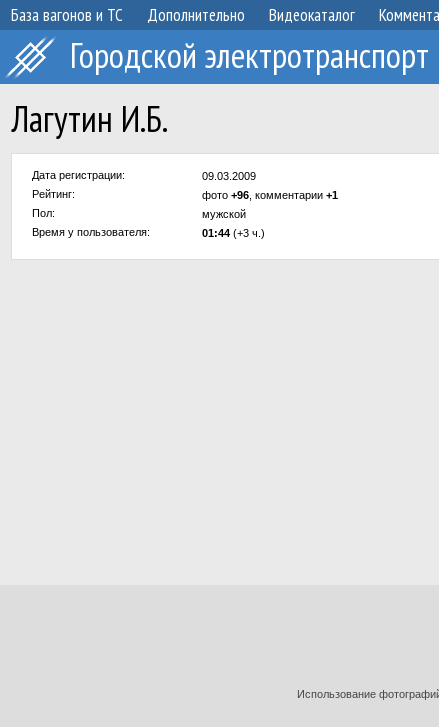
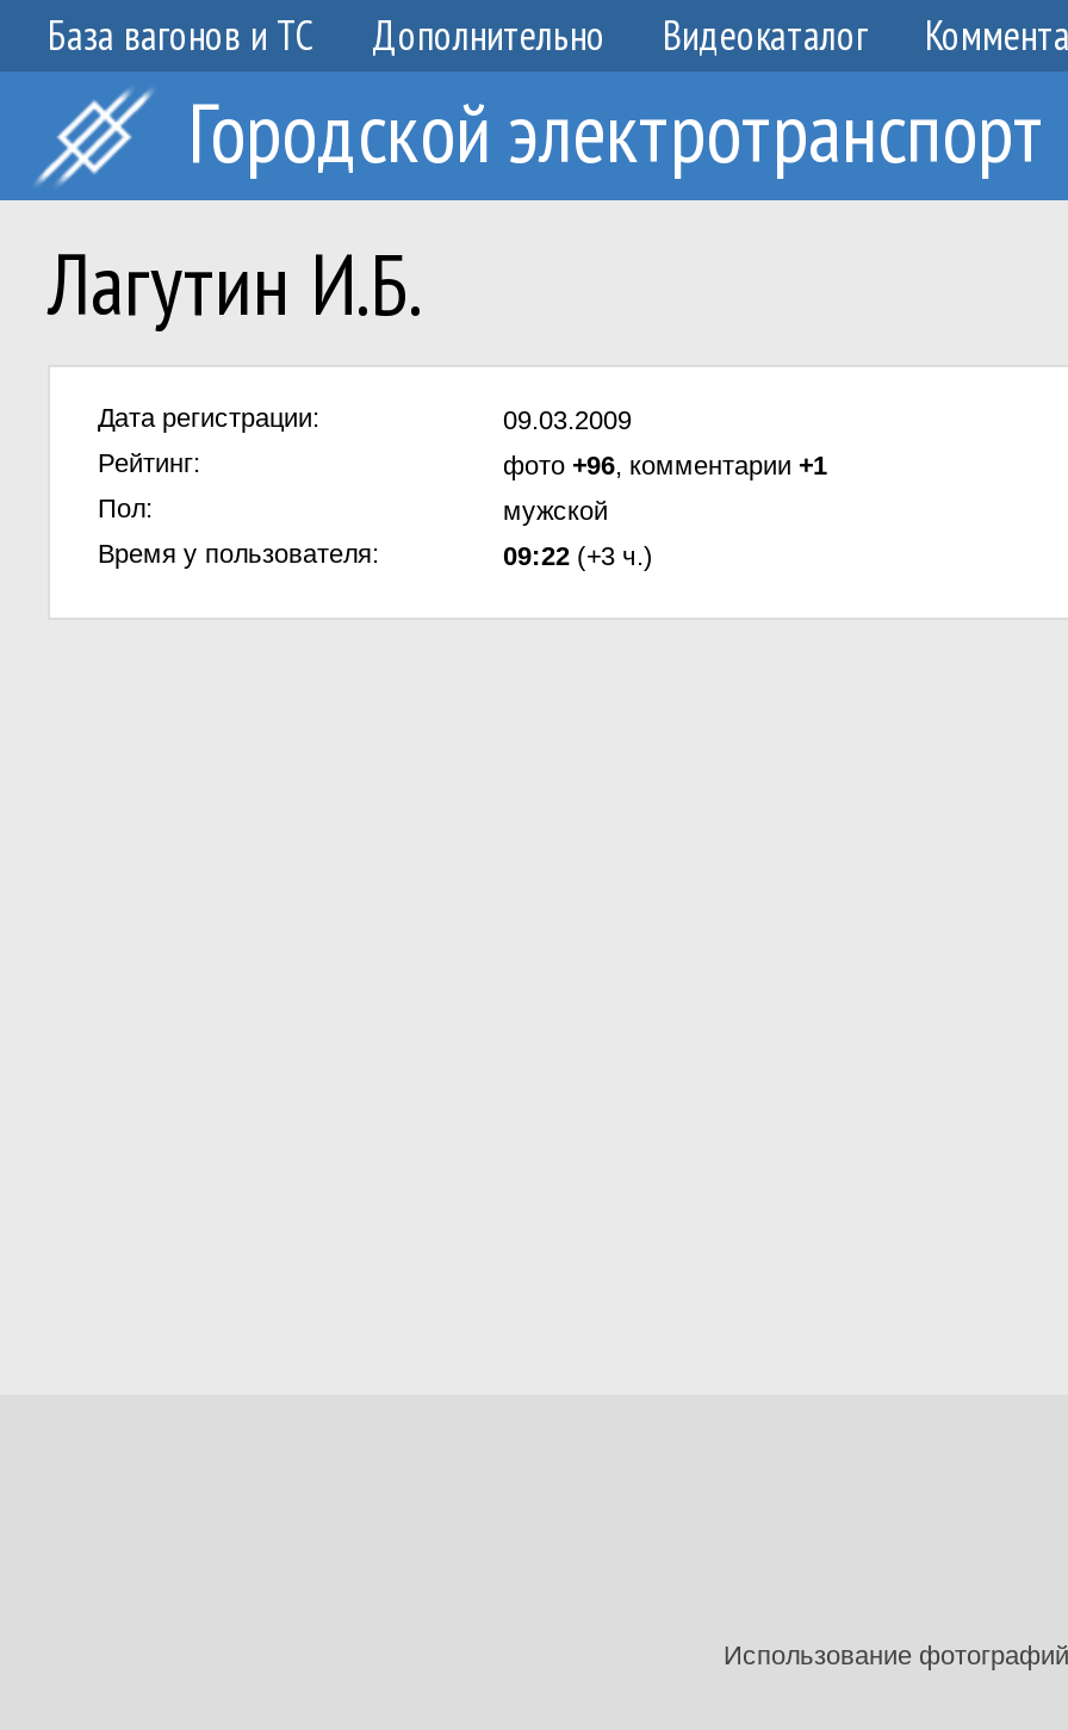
- 01:44 (+3 ч.)
+ 09:22 (+3 ч.)
